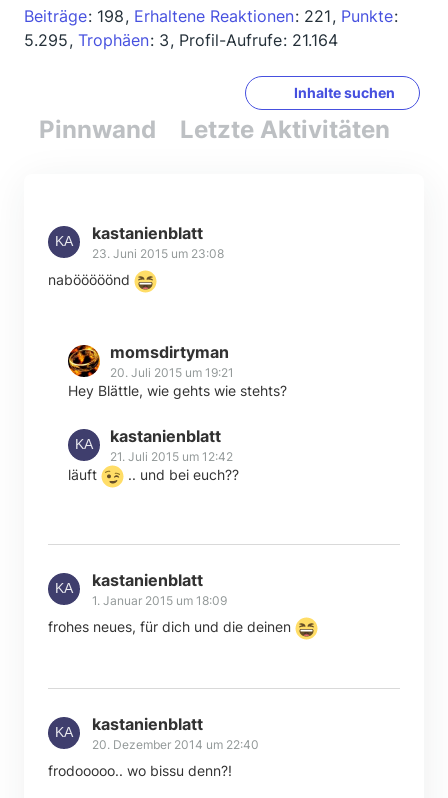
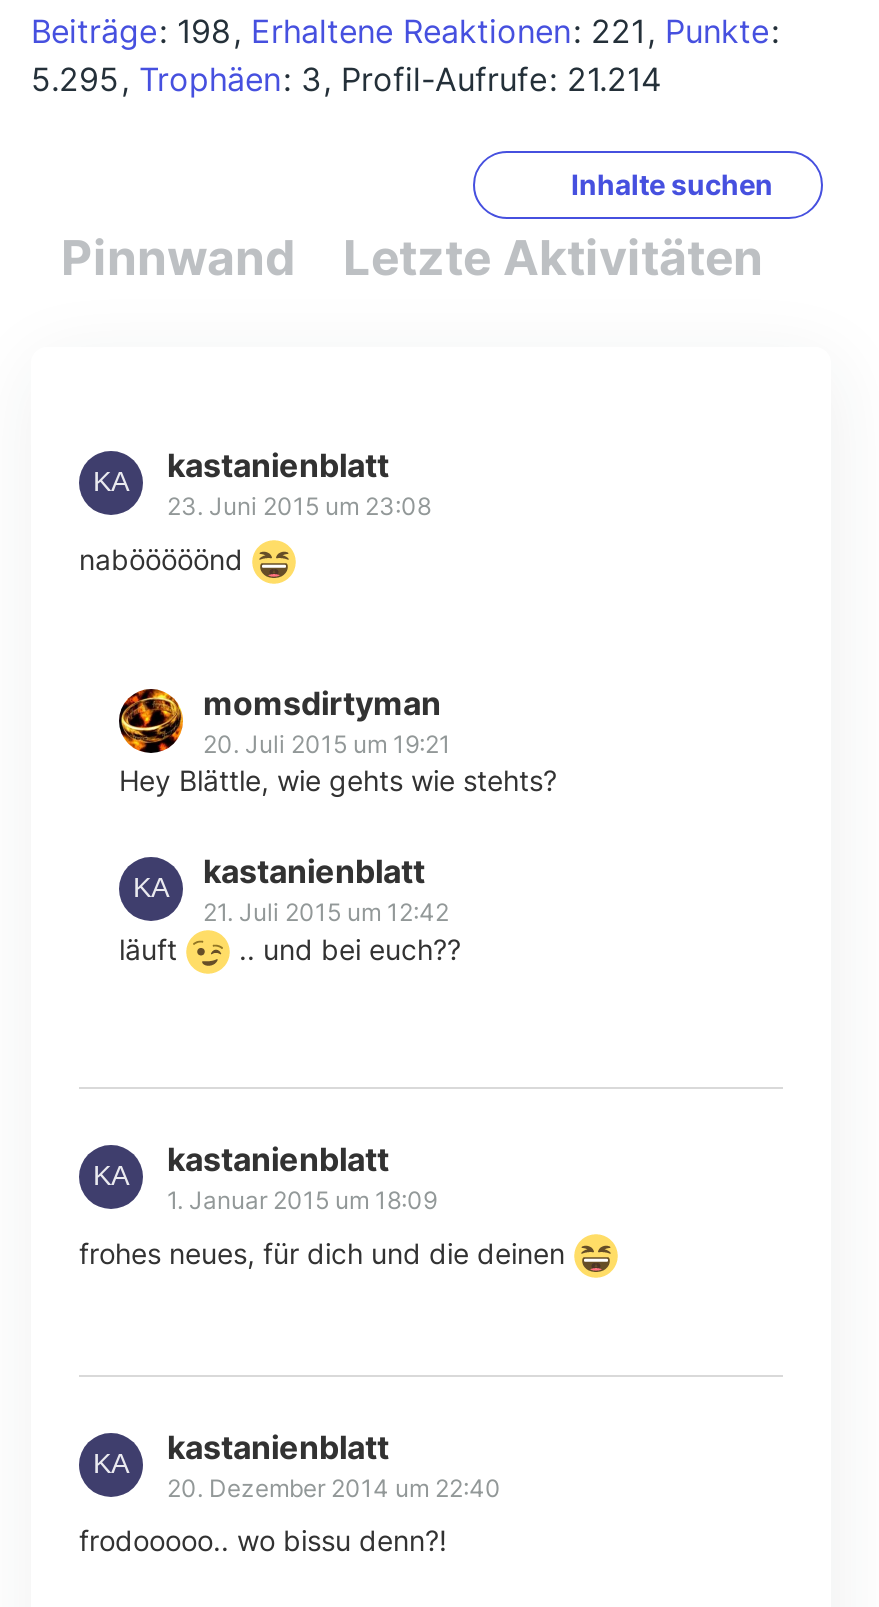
- 5.295 Trophäen 3 Profil-Aufrufe 21.164
+ 5.295 Trophäen 3 Profil-Aufrufe 21.214
